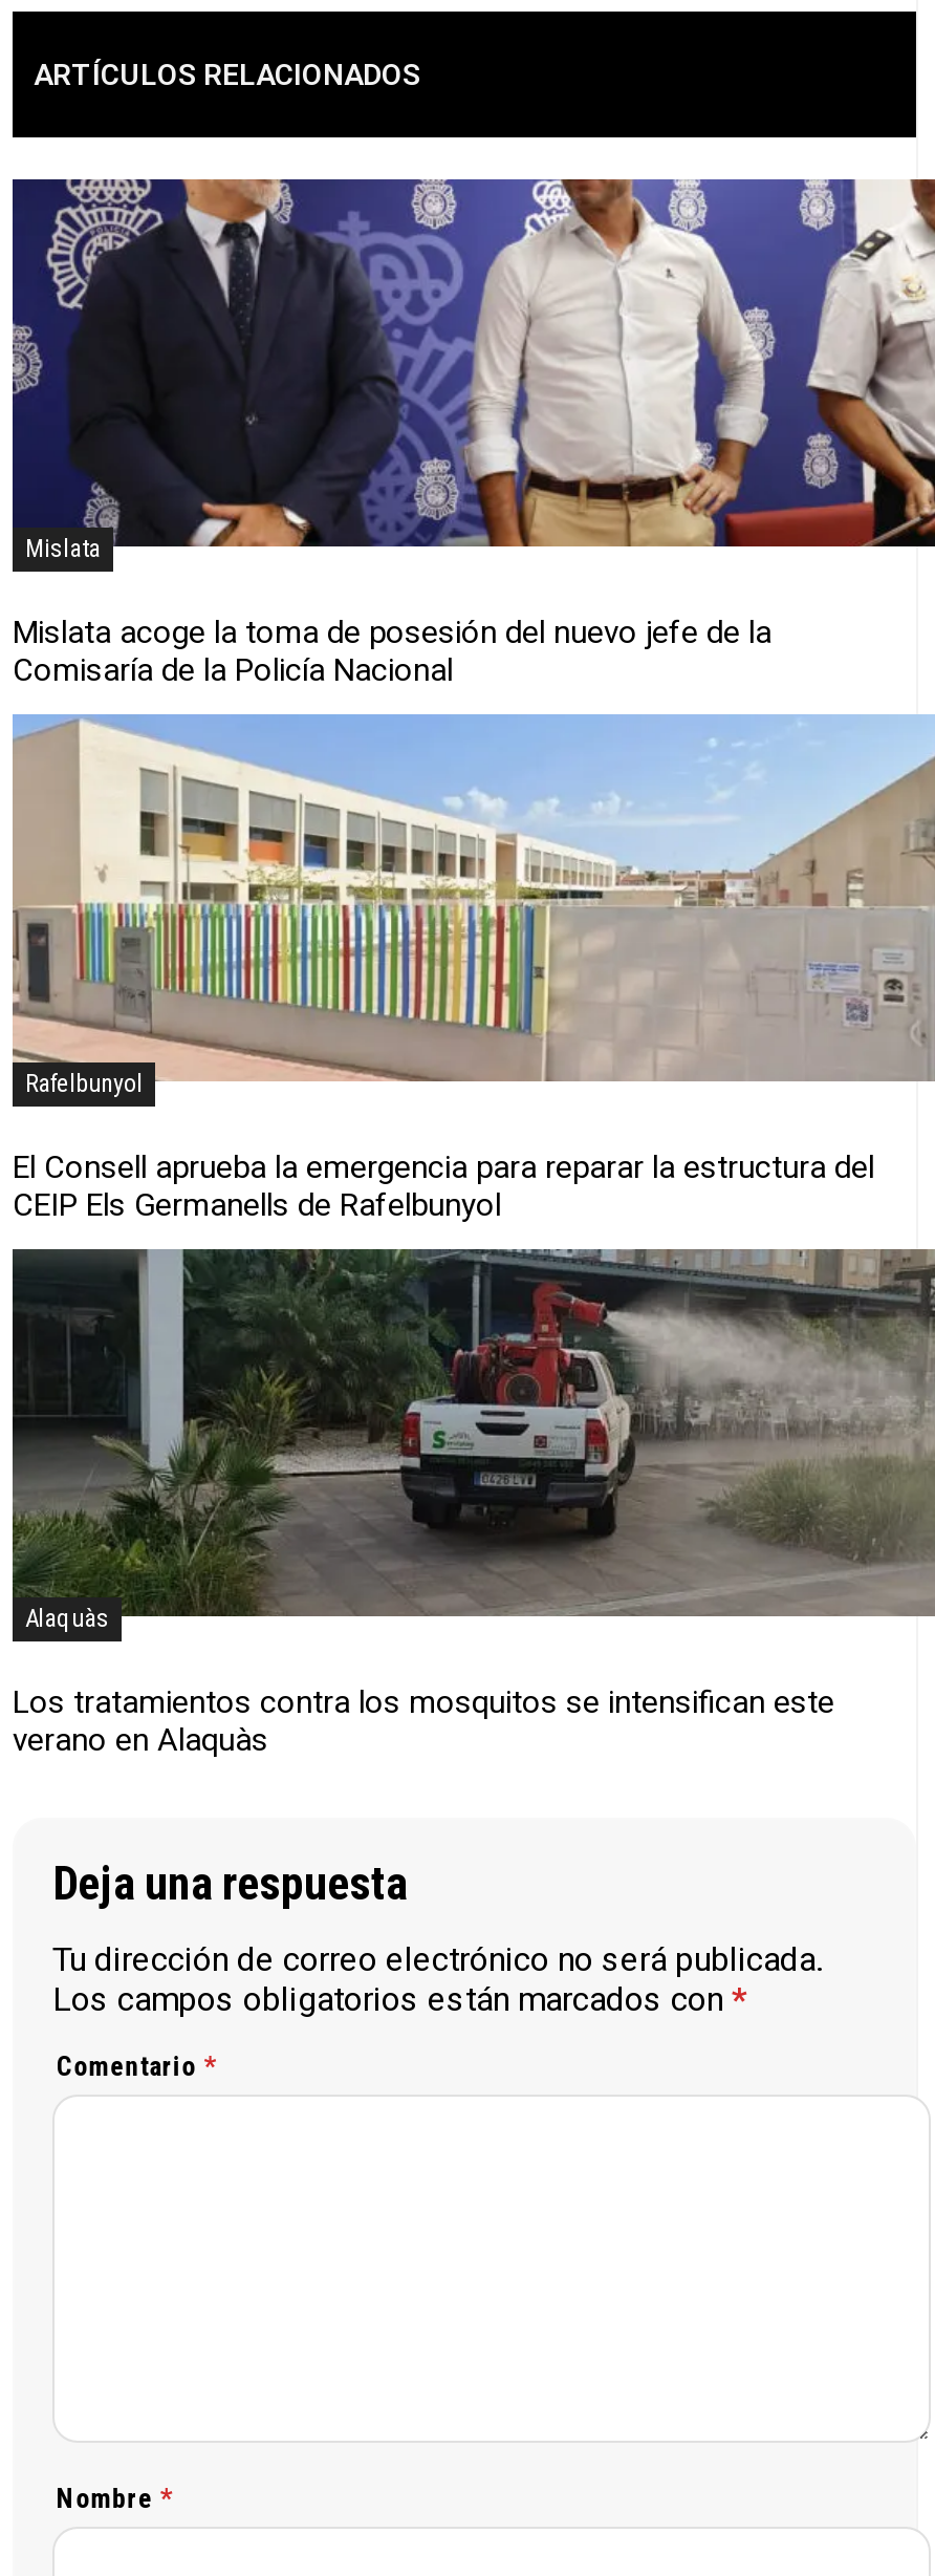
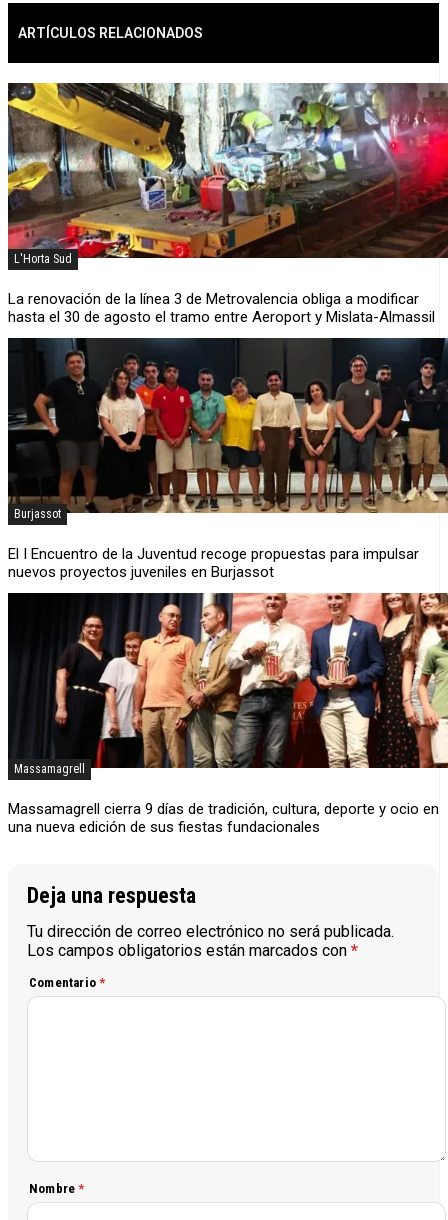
- [image]
- Mislata
+ [image]
+ L'Horta Sud

- Mislata acoge la toma de posesión del nuevo jefe de la
- Comisaría de la Policía Nacional
+ La renovación de la línea 3 de Metrovalencia obliga a modificar
+ hasta el 30 de agosto el tramo entre Aeroport y Mislata-Almassil

- [image]
- Rafelbunyol
+ [image]
+ Burjassot

- El Consell aprueba la emergencia para reparar la estructura del
- CEIP Els Germanells de Rafelbunyol
+ El I Encuentro de la Juventud recoge propuestas para impulsar
+ nuevos proyectos juveniles en Burjassot

- [image]
- Alaquàs
+ [image]
+ Massamagrell

- Los tratamientos contra los mosquitos se intensifican este
- verano en Alaquàs
+ Massamagrell cierra 9 días de tradición, cultura, deporte y ocio en
+ una nueva edición de sus fiestas fundacionales
